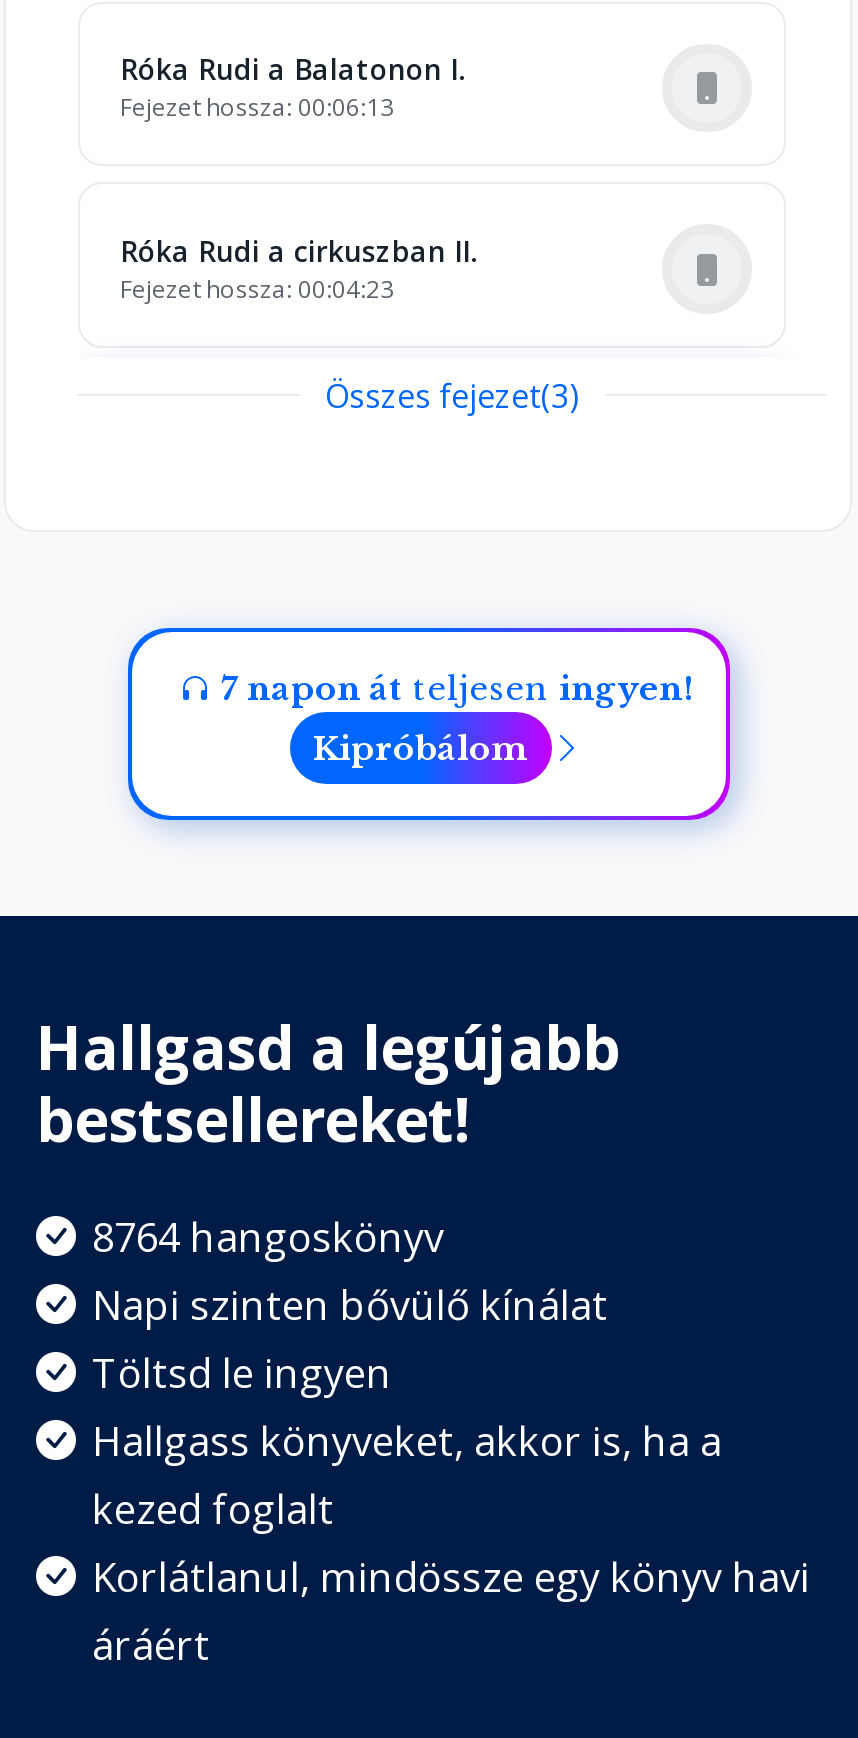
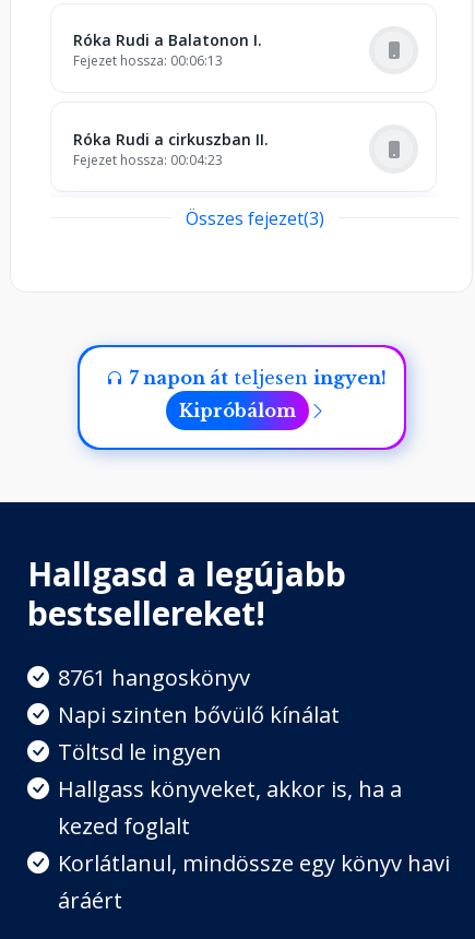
- 8764 hangoskönyv
+ 8761 hangoskönyv
